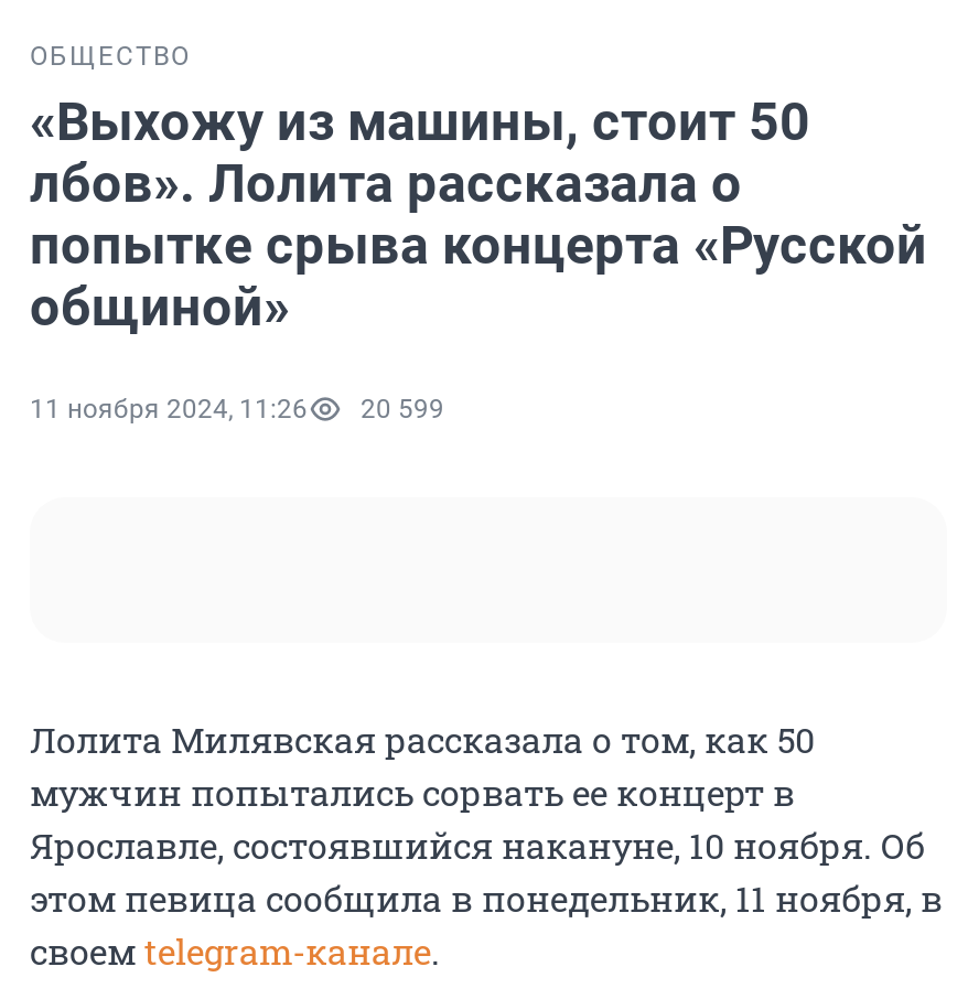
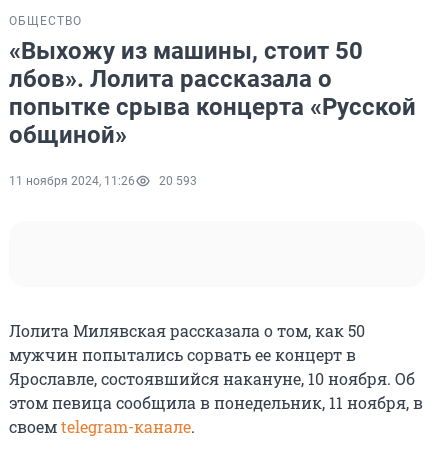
- 11 ноября 2024, 11:26 20 599
+ 11 ноября 2024, 11:26 20 593
